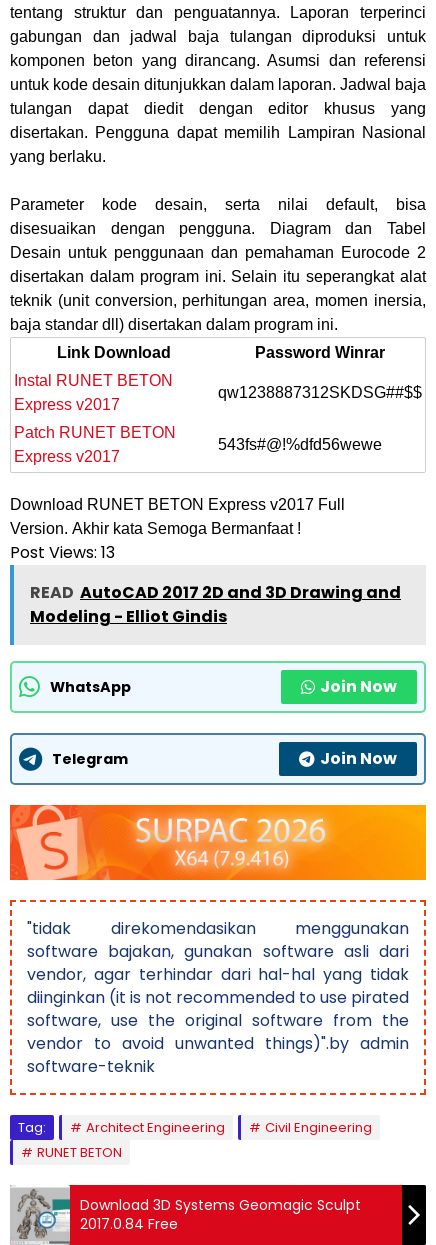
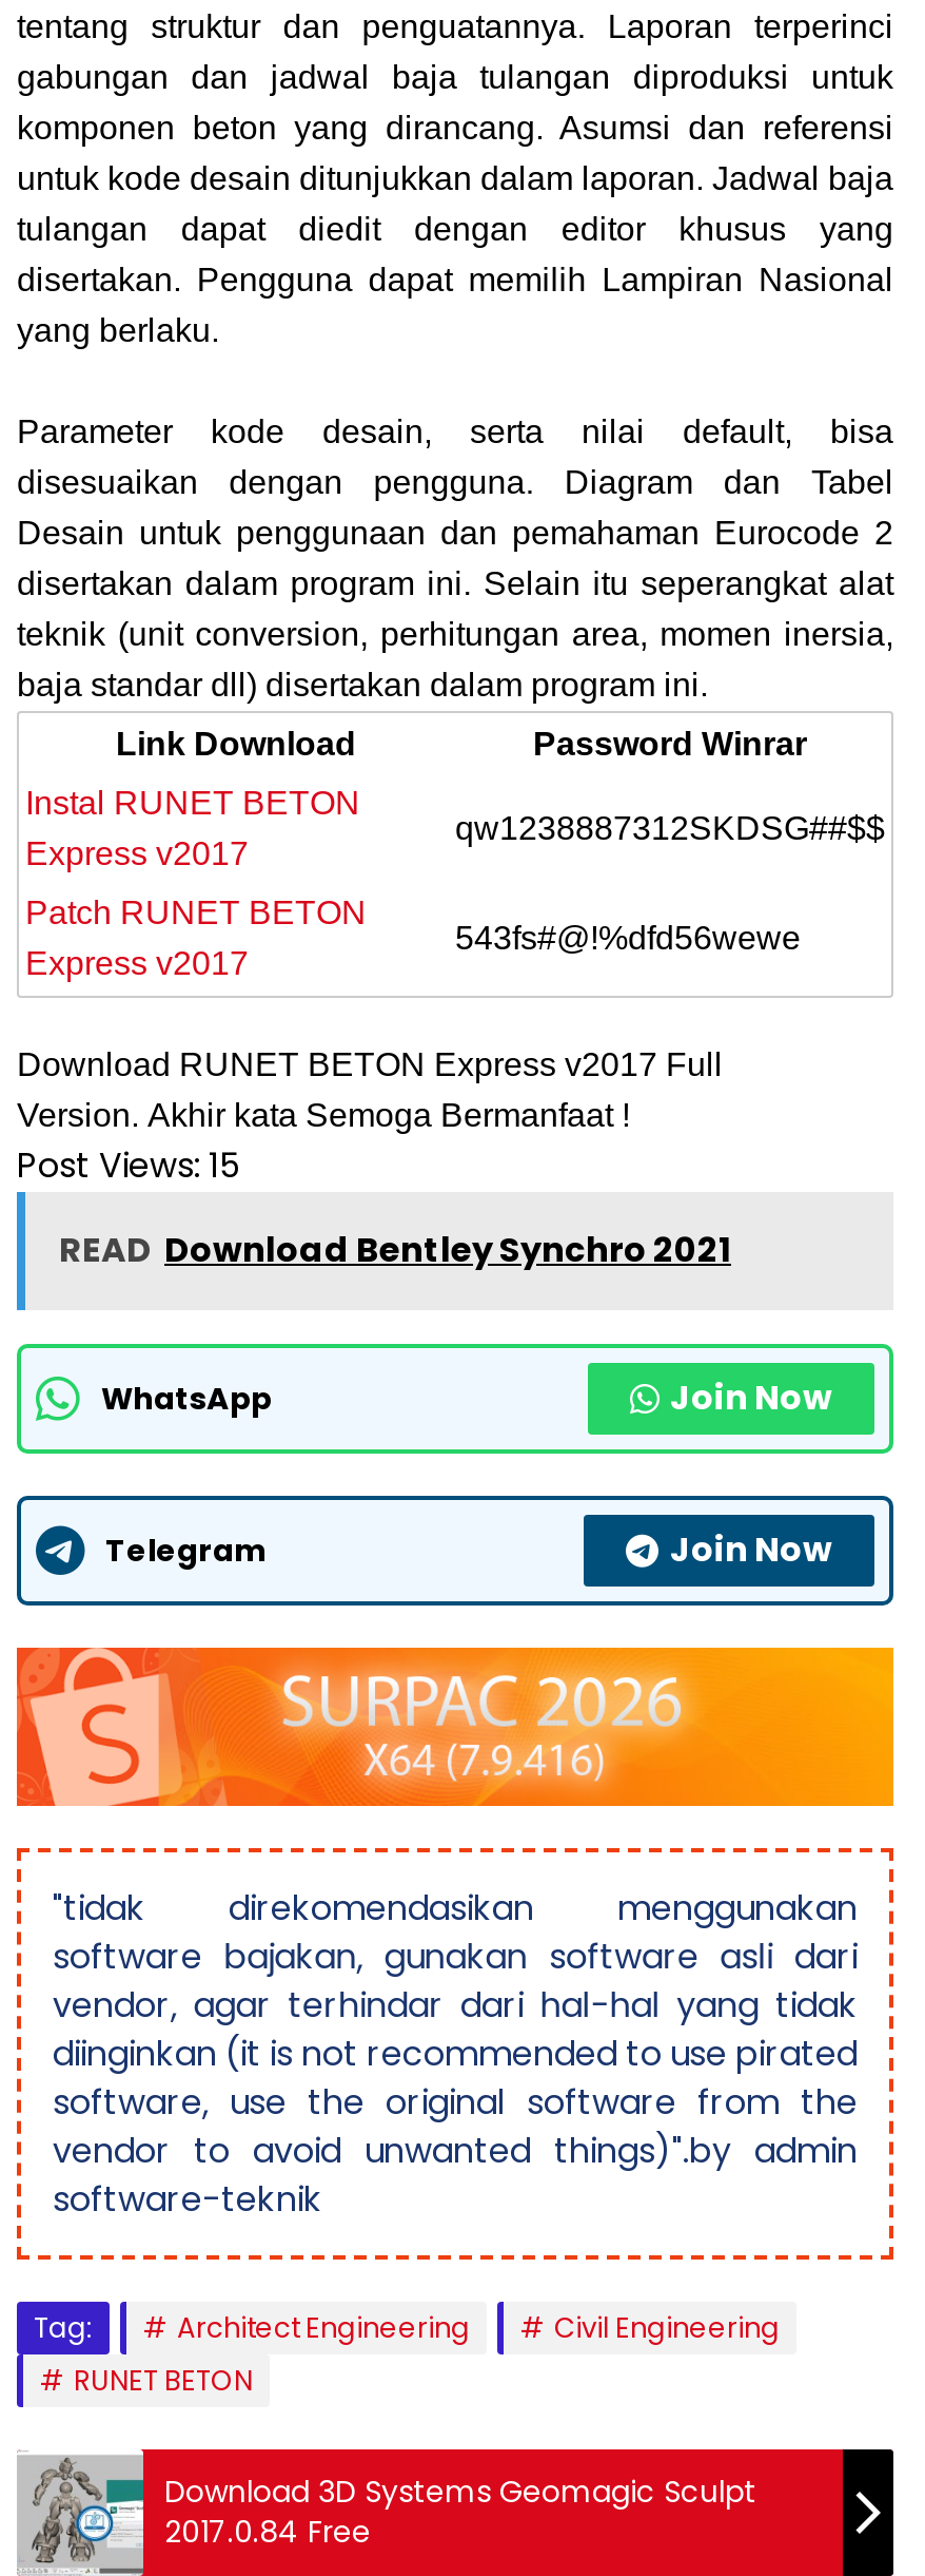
- Post Views: 13
+ Post Views: 15

- READ AutoCAD 2017 2D and 3D Drawing and
- Modeling - Elliot Gindis
+ READ Download Bentley Synchro 2021

moved up: [image]

moved up: [image]
